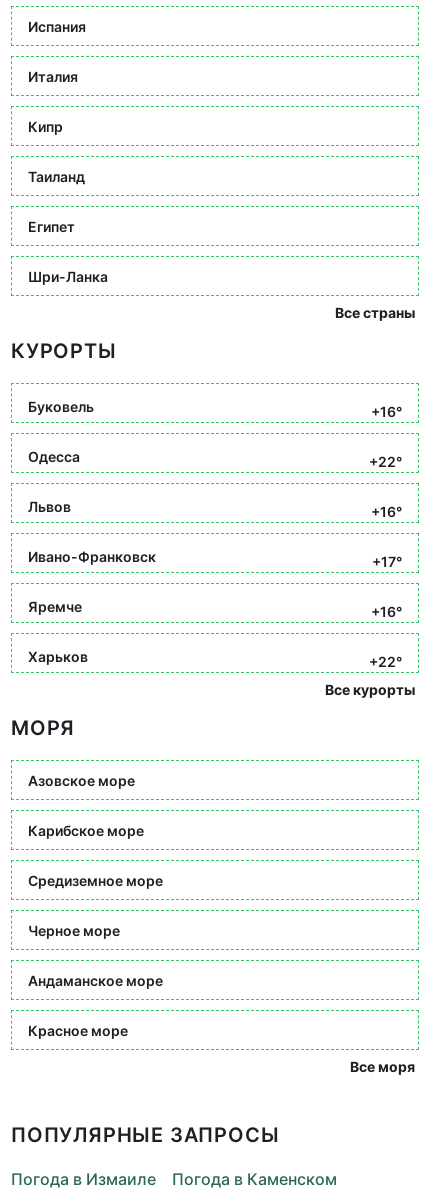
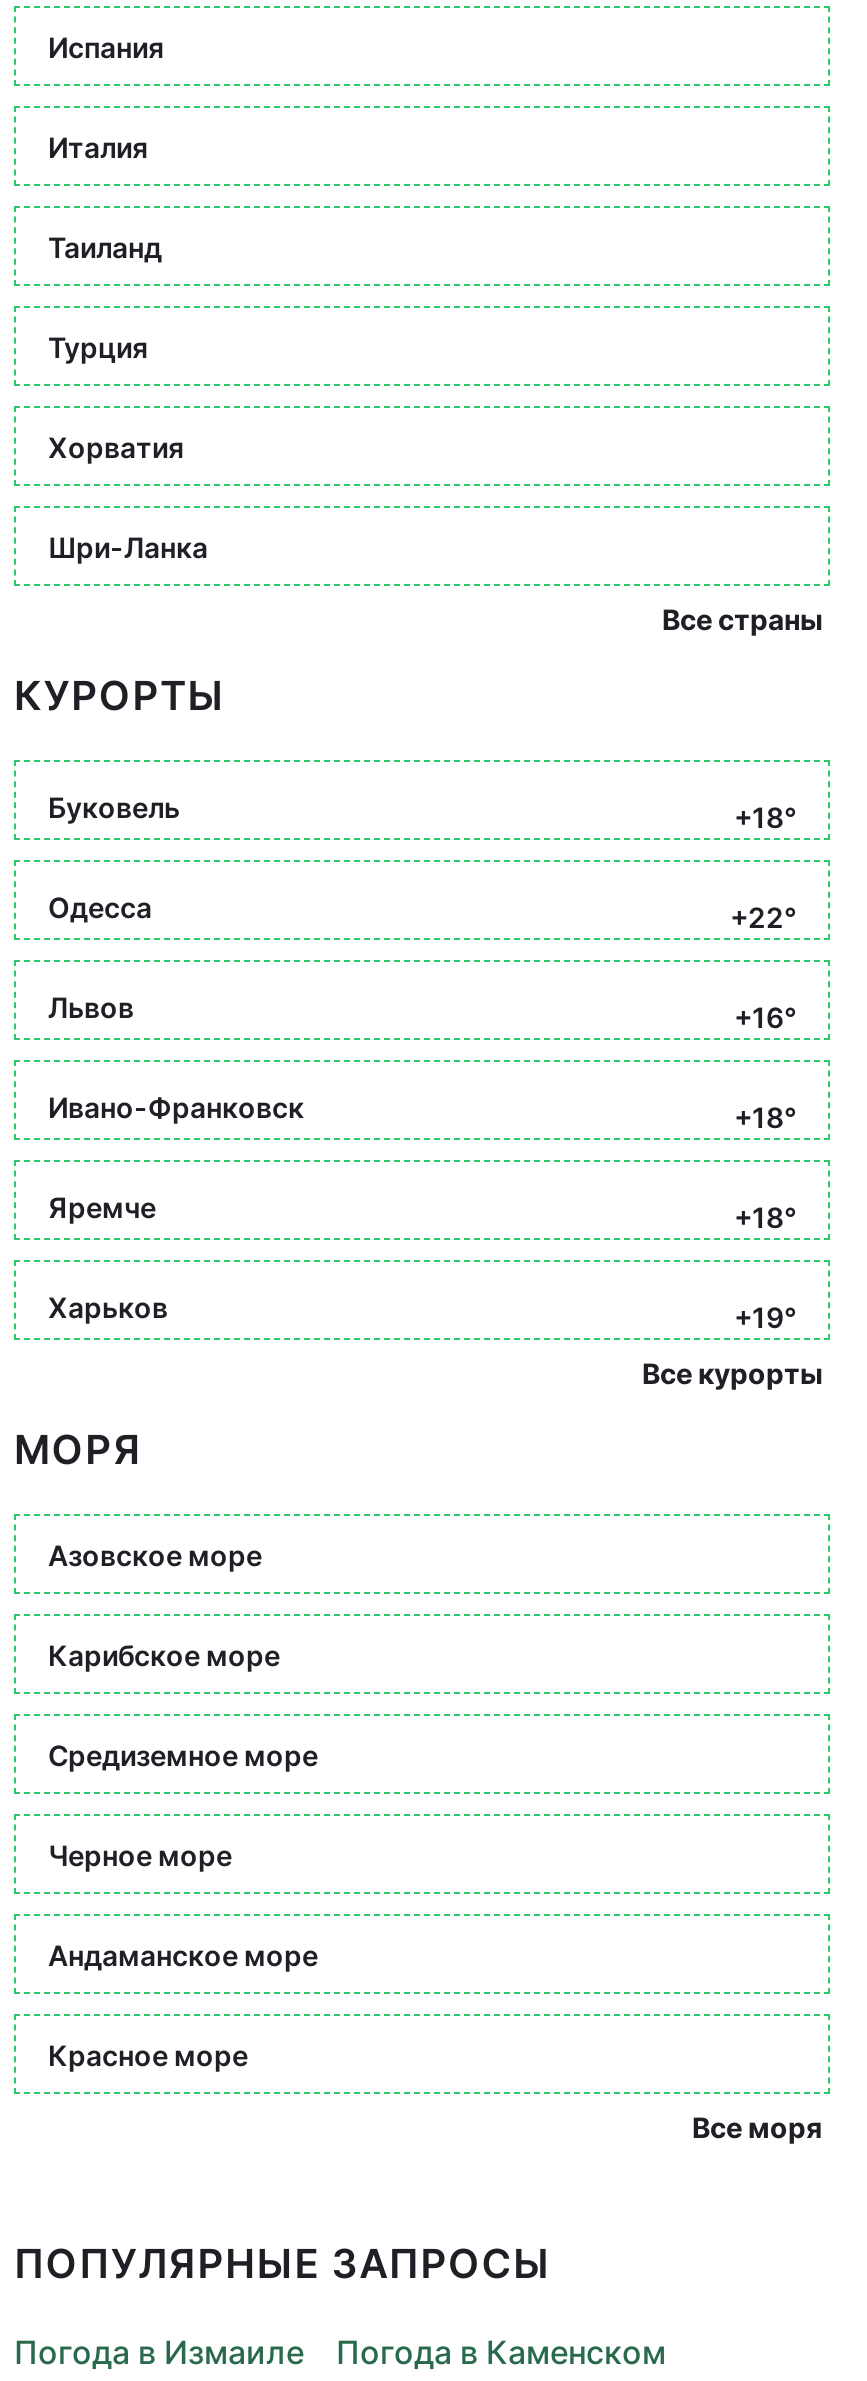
- Кипр

moved up: Таиланд

- Египет
+ Турция
+ Хорватия

- +16°
+ +18°

- +17°
+ +18°

- +16°
+ +18°

- +22°
+ +19°
